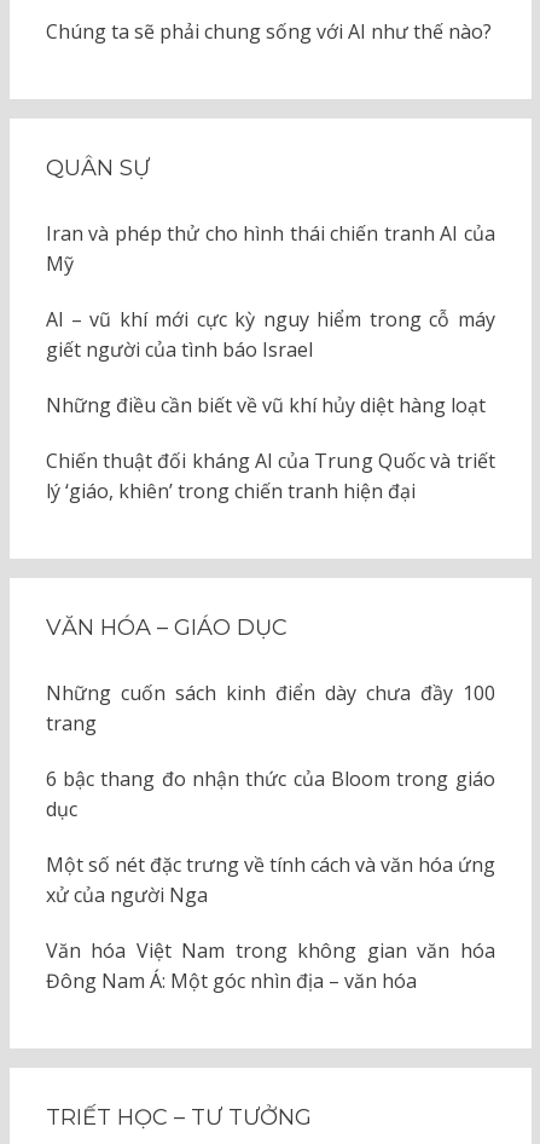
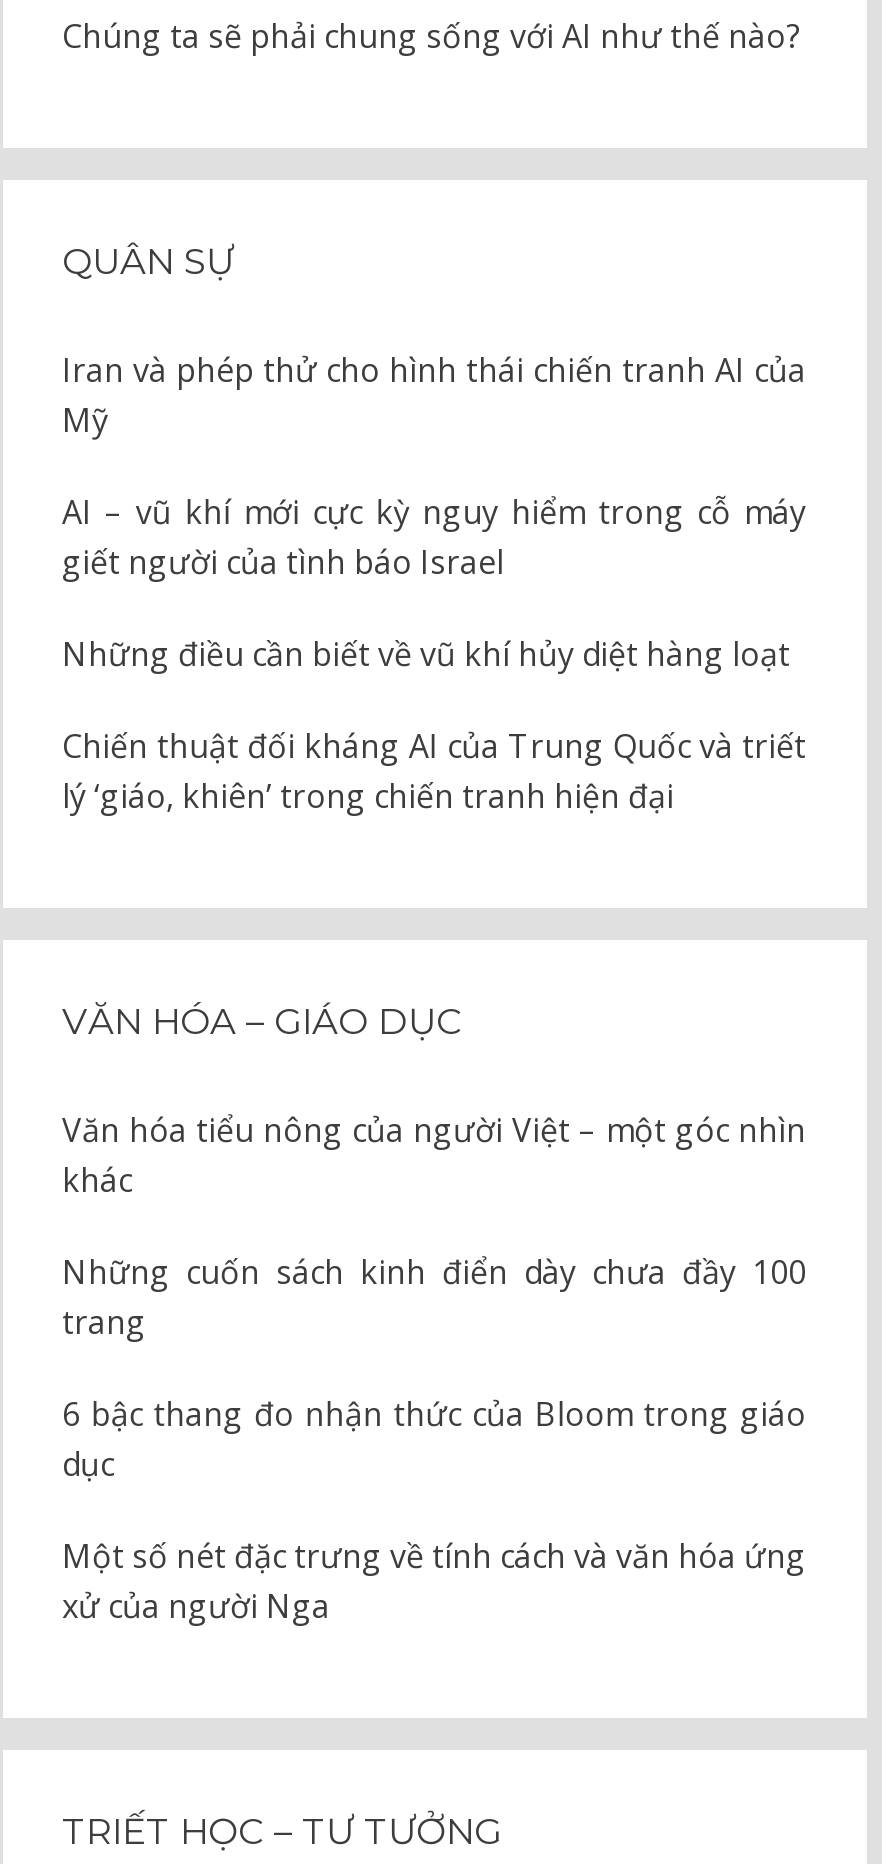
+ Văn hóa tiểu nông của người Việt – một góc nhìn
+ khác

moved down: Những cuốn sách kinh điển dày chưa đầy 100 | trang | 6 bậc thang đo nhận thức của Bloom trong giáo | dục | Một số nét đặc trưng về tính cách và văn hóa ứng | xử của người Nga

- Văn hóa Việt Nam trong không gian văn hóa
- Đông Nam Á: Một góc nhìn địa – văn hóa
